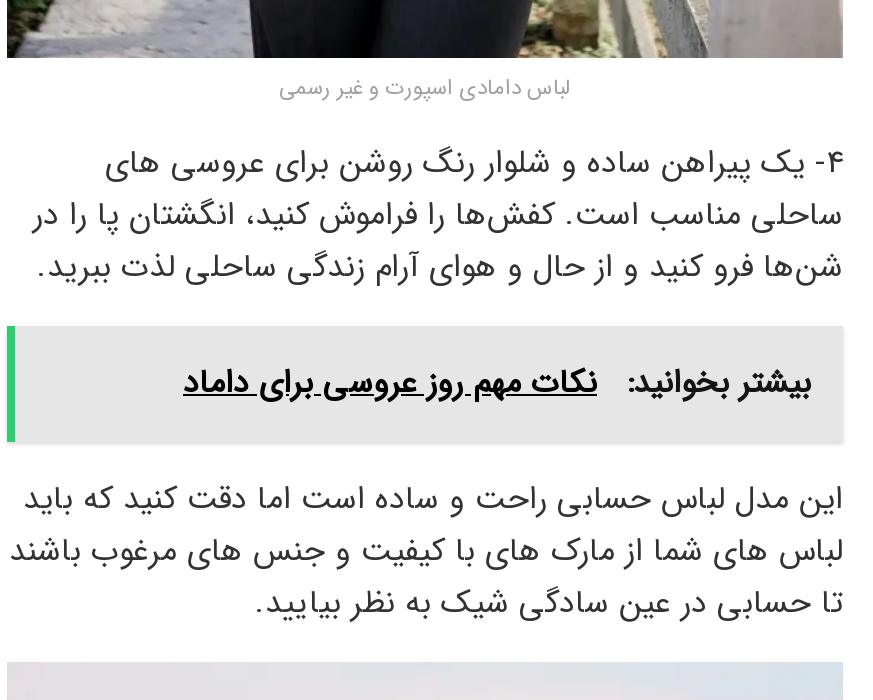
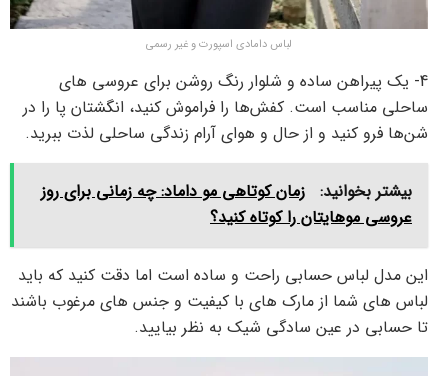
- بیشتر بخوانید: نکات مهم روز عروسی برای داماد
+ بیشتر بخوانید: زمان کوتاهی مو داماد: چه زمانی برای روز
+ عروسی موهایتان را کوتاه کنید؟
